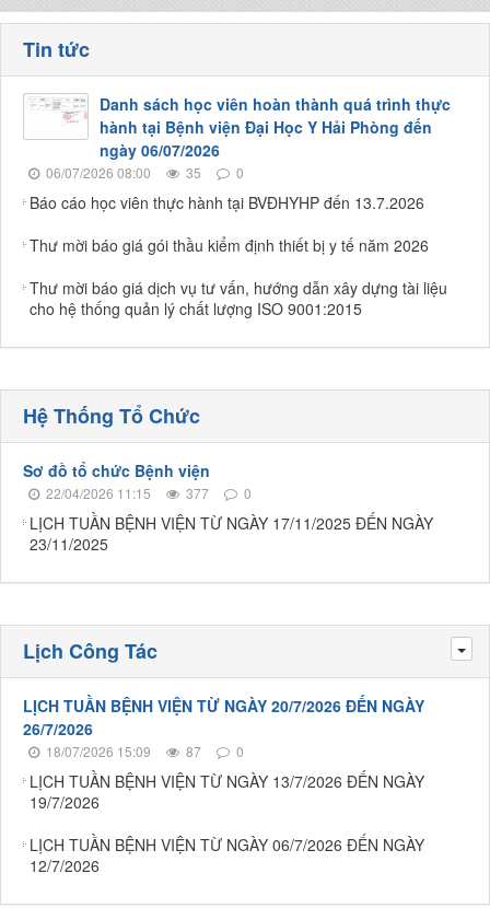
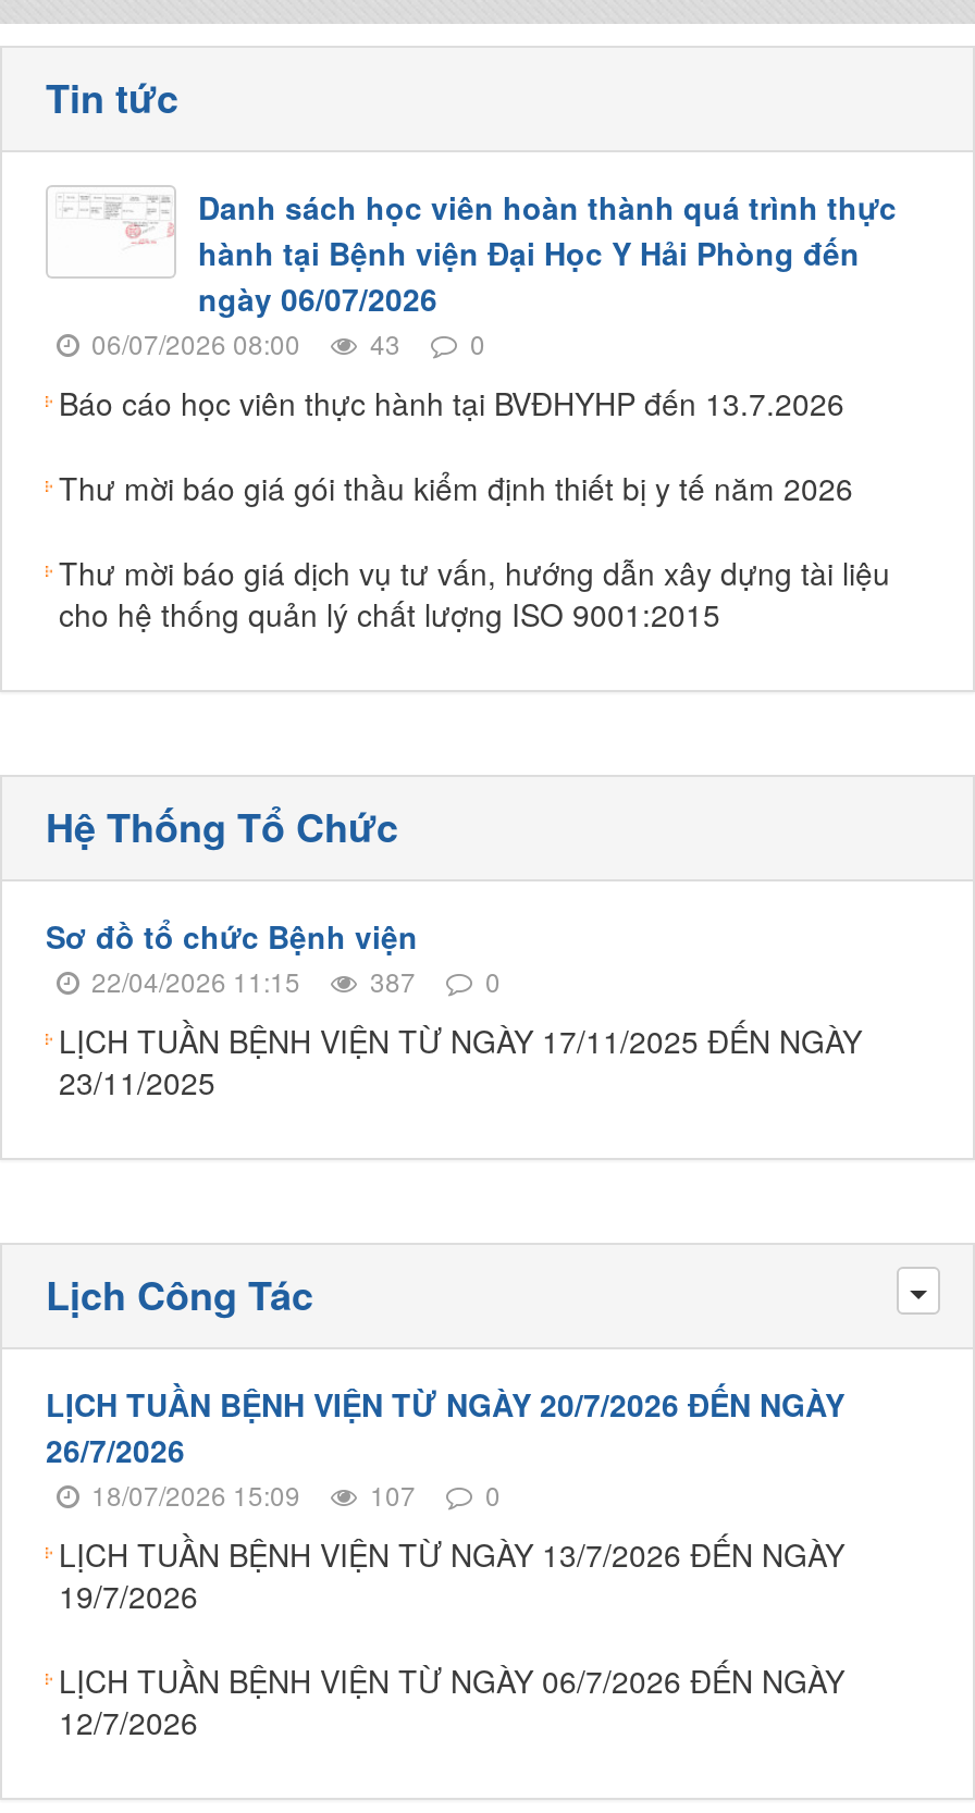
- 06/07/2026 08:00 35 0
+ 06/07/2026 08:00 43 0

- 22/04/2026 11:15 377 0
+ 22/04/2026 11:15 387 0

- 18/07/2026 15:09 87 0
+ 18/07/2026 15:09 107 0
